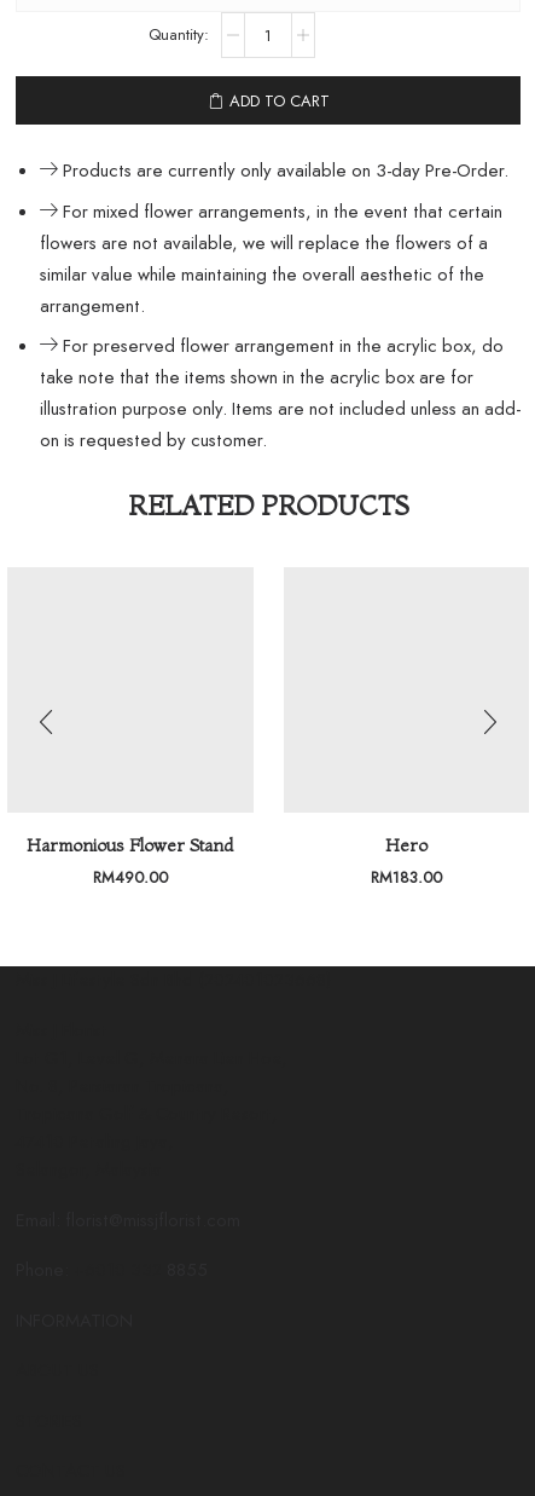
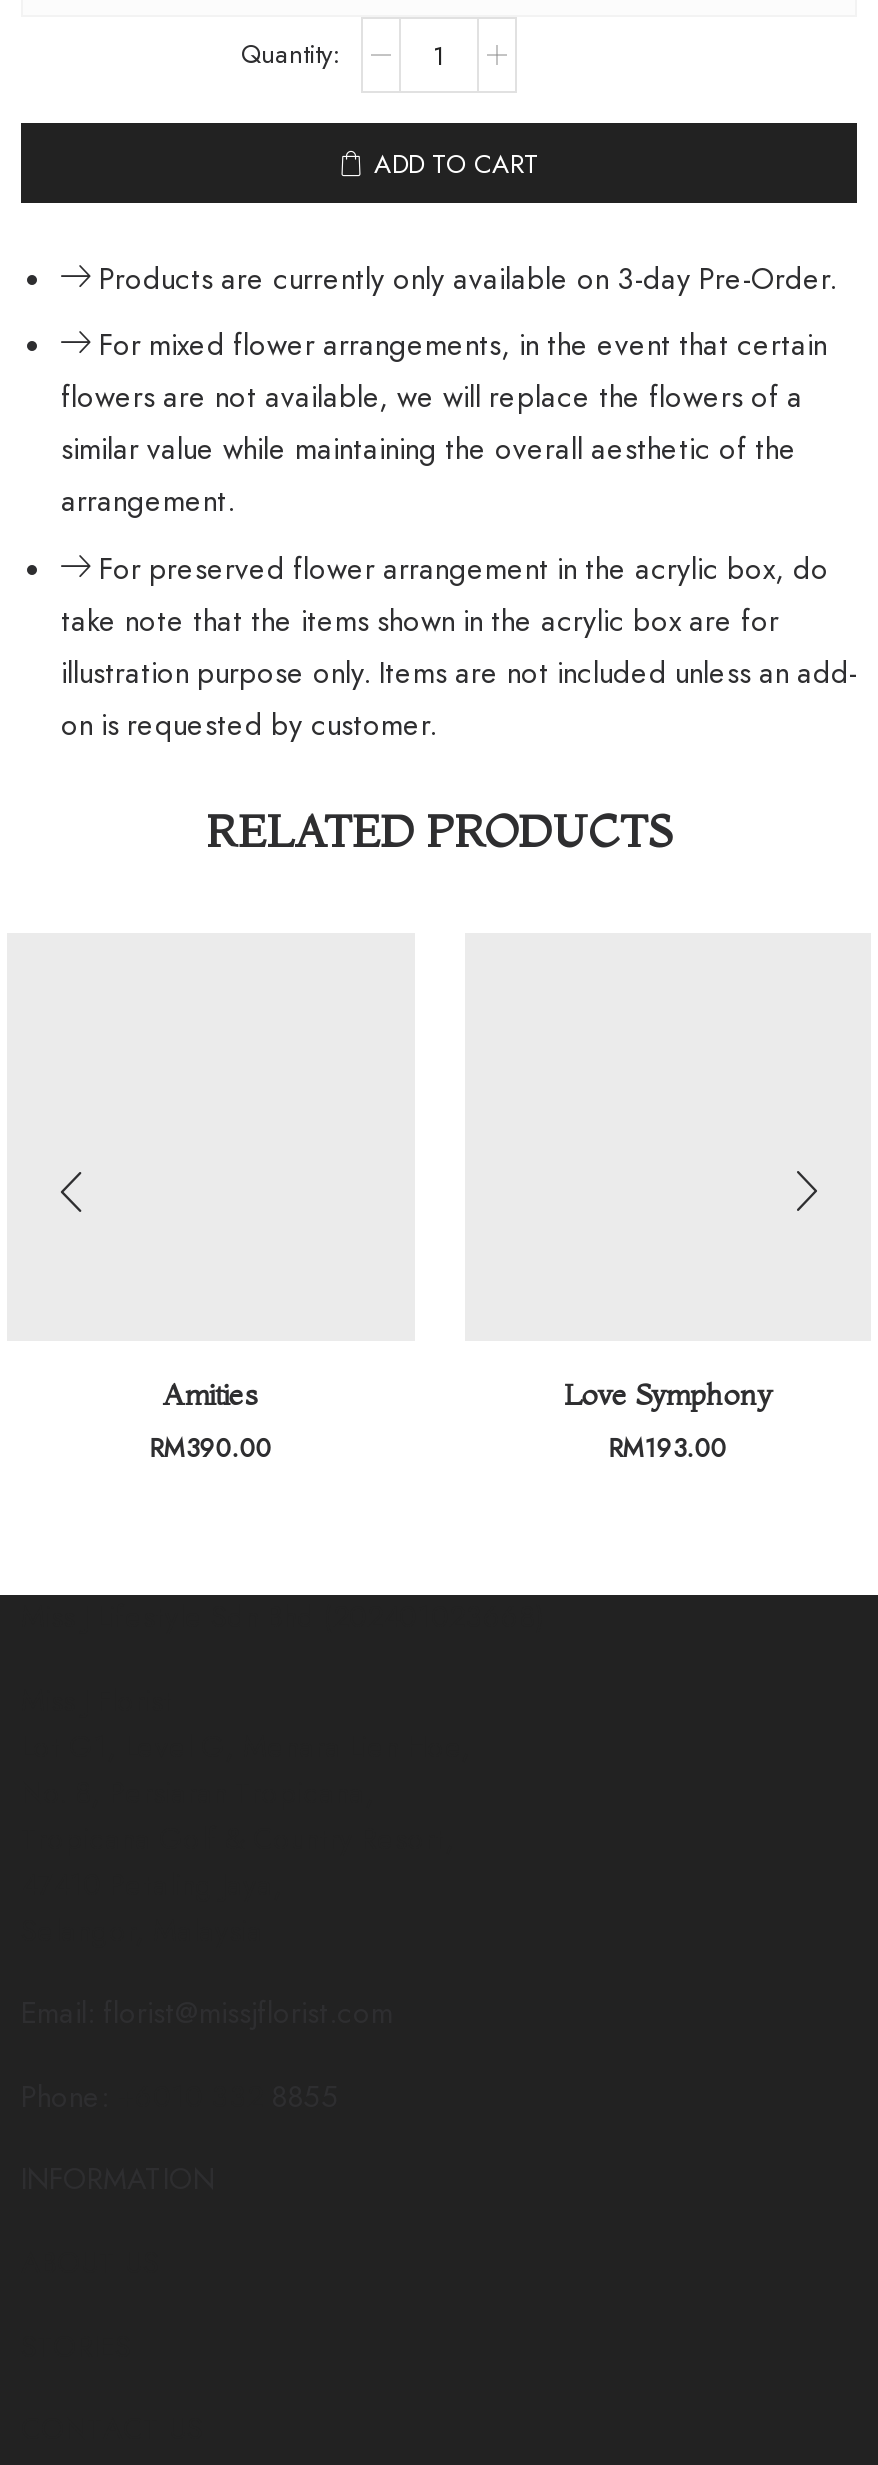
- Harmonious Flower Stand
- RM490.00
+ Amities
+ RM390.00

- Hero
- RM183.00
+ Love Symphony
+ RM193.00
